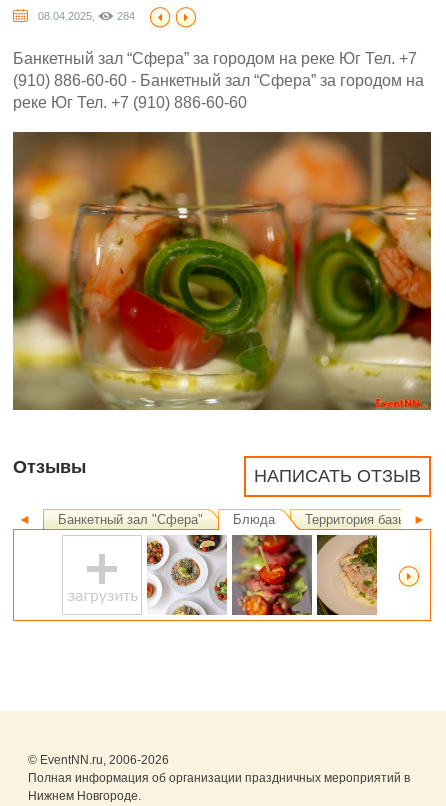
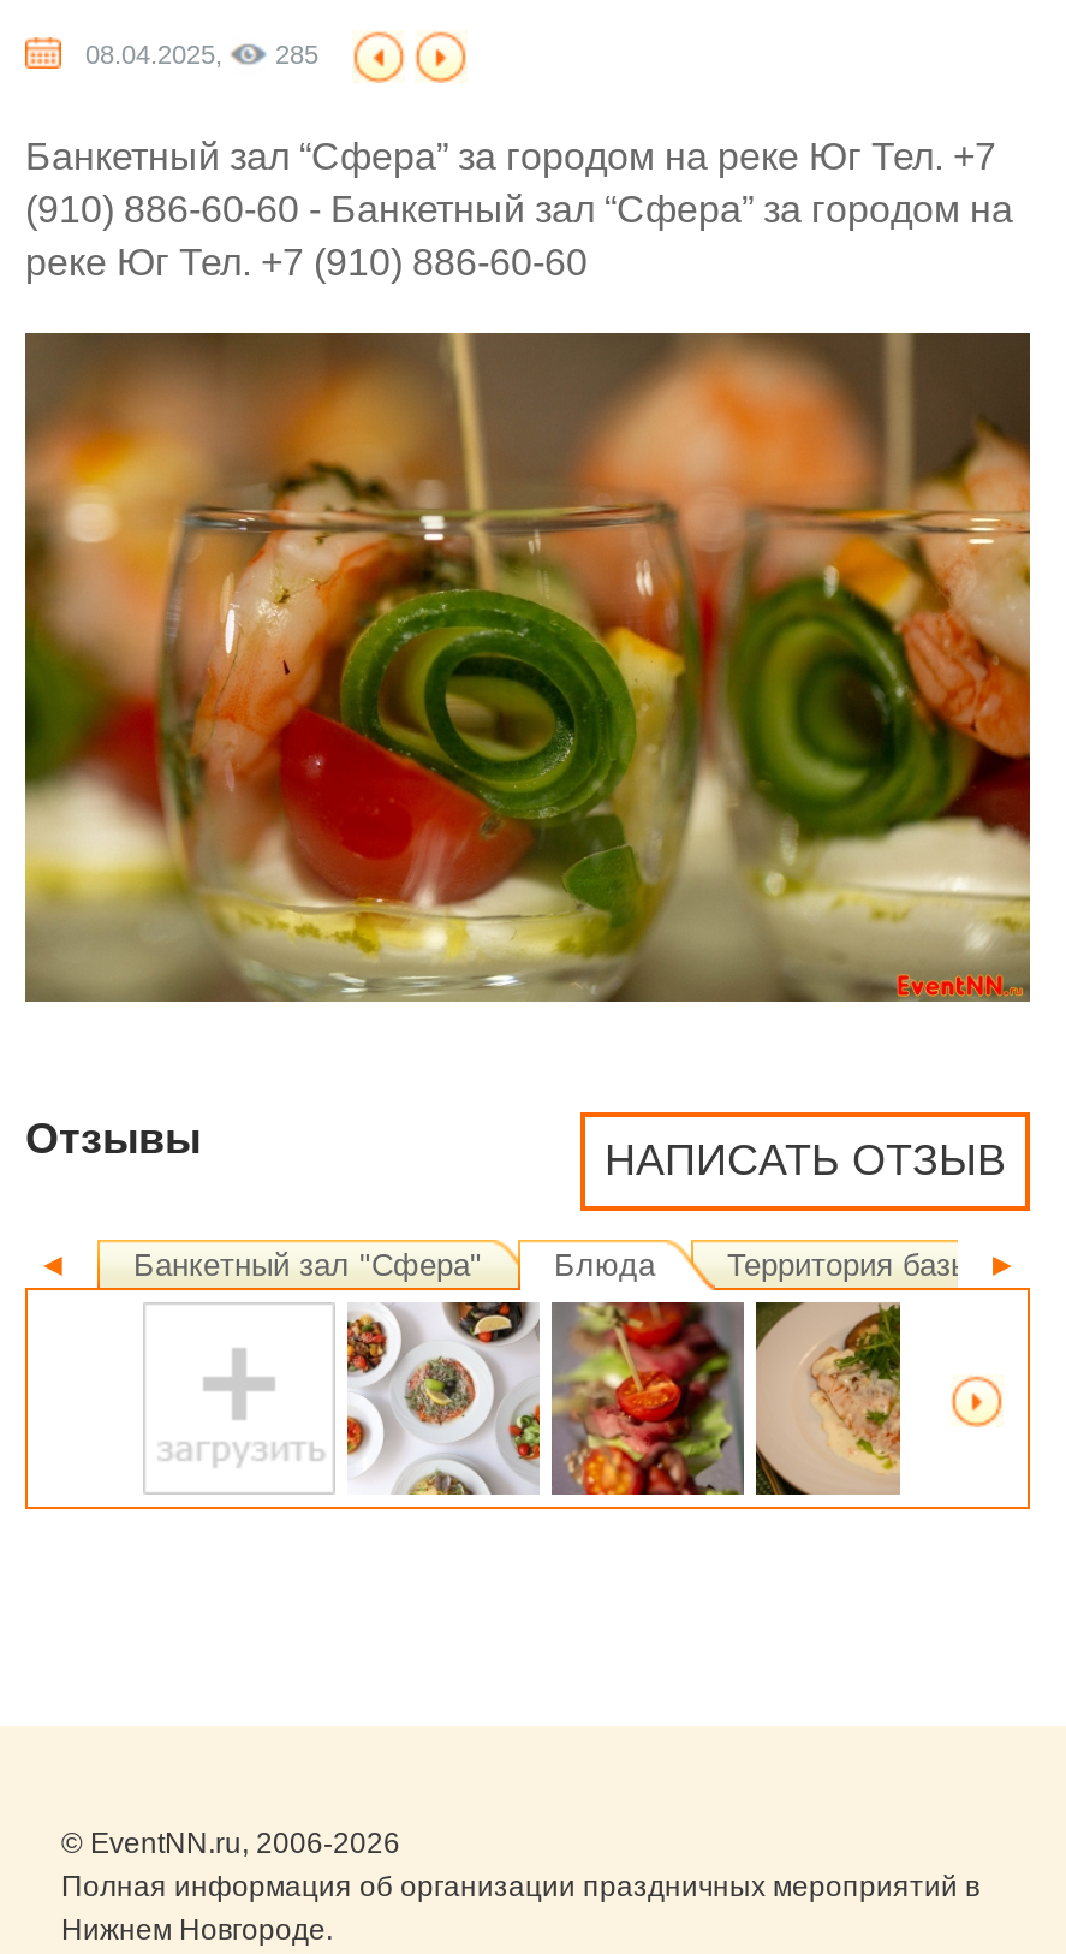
- 08.04.2025, 284
+ 08.04.2025, 285
